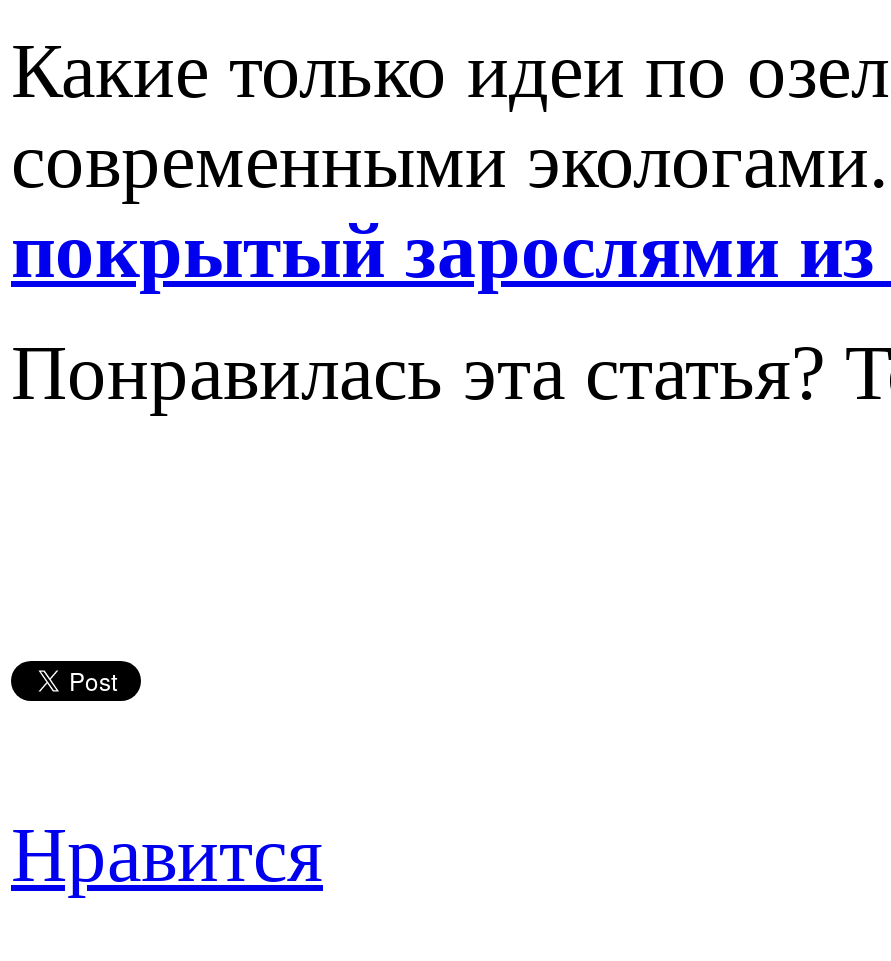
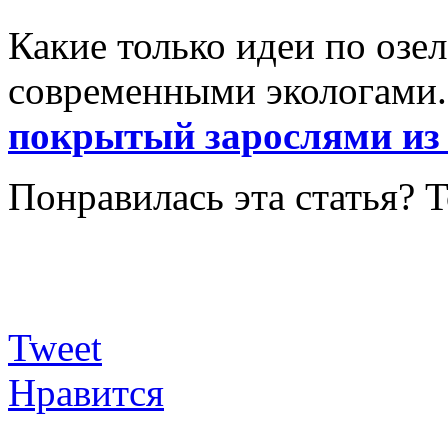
+ Tweet
